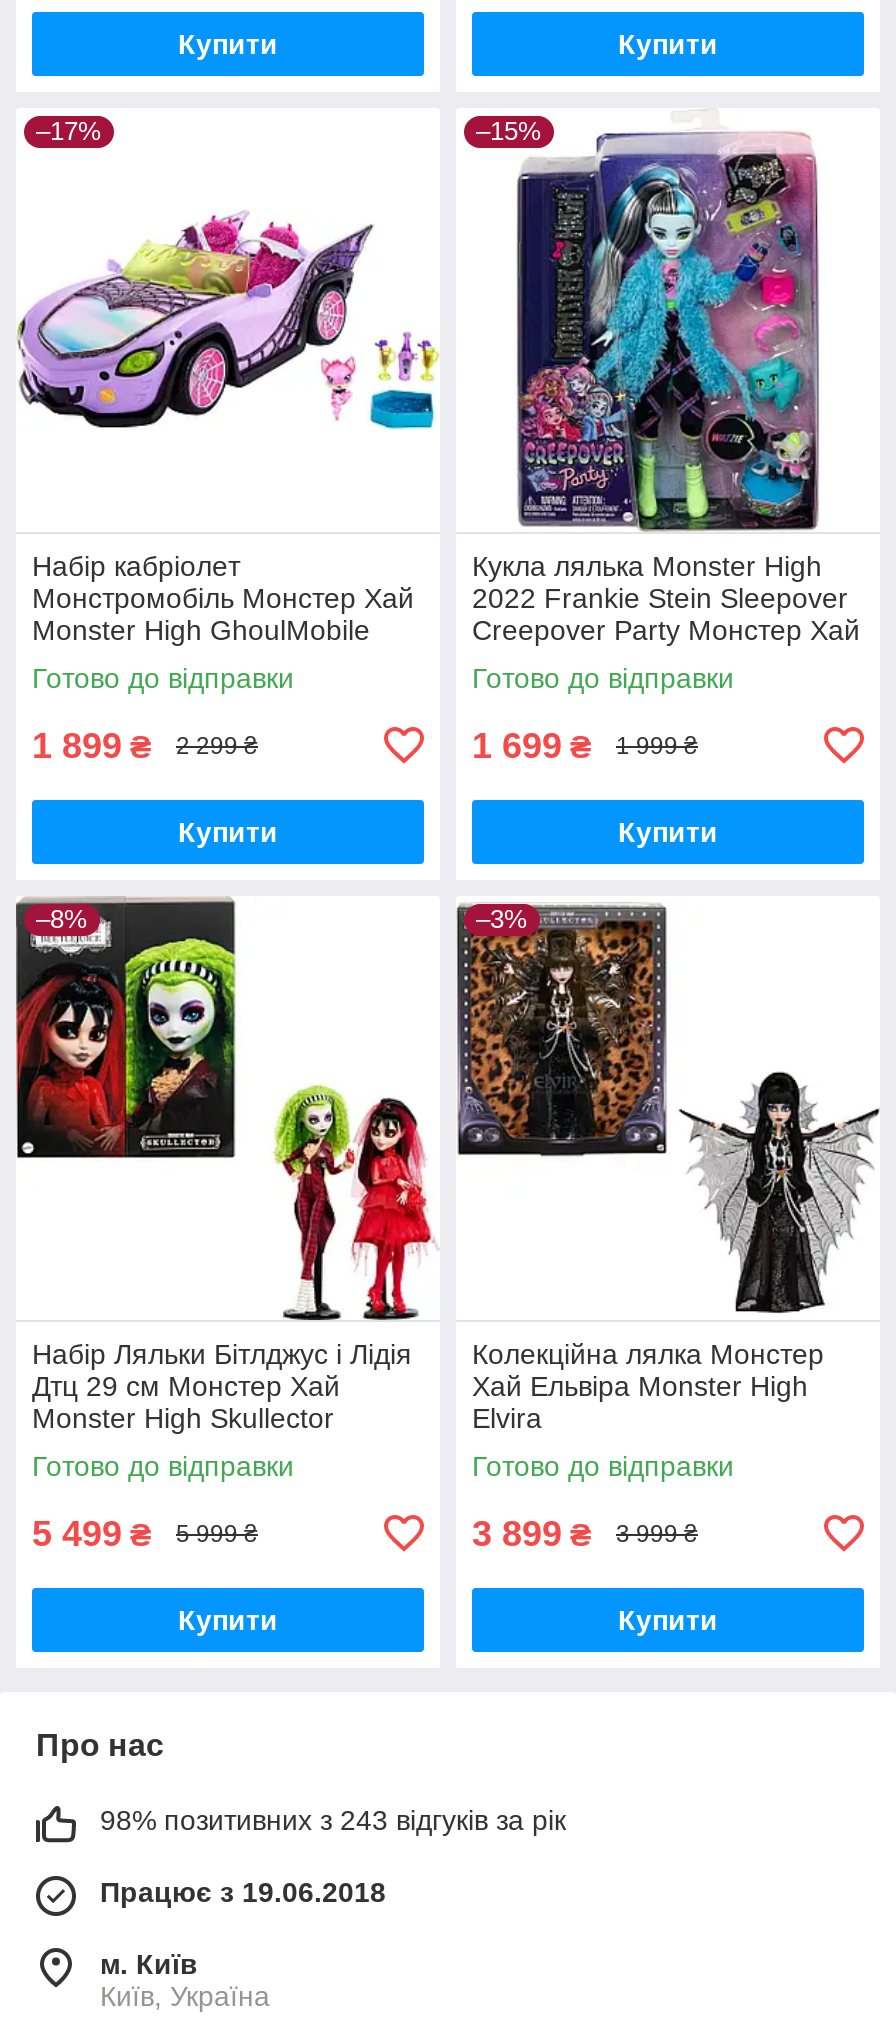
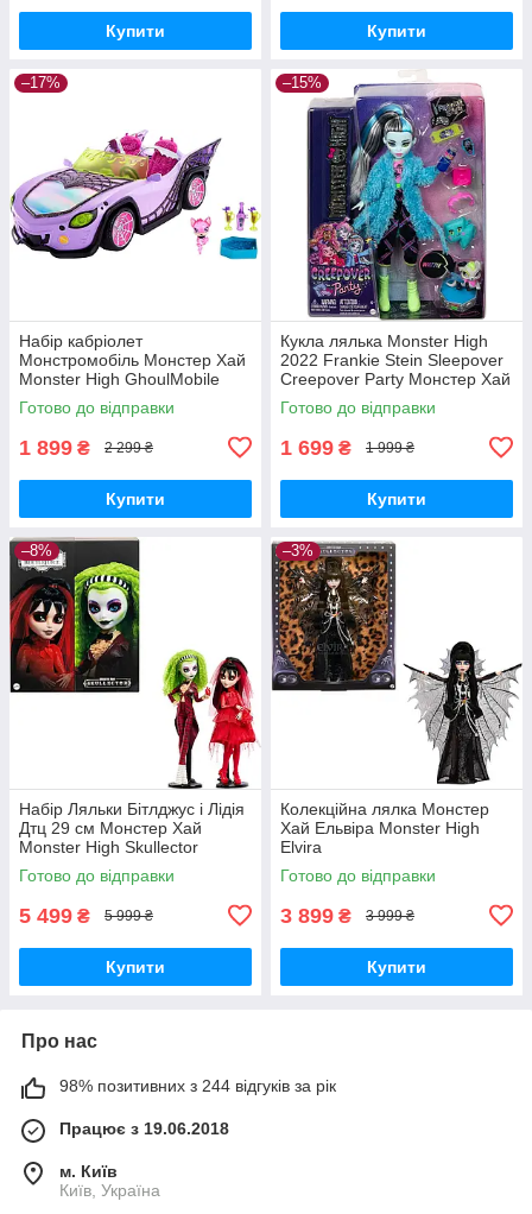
- 98% позитивних з 243 відгуків за рік
+ 98% позитивних з 244 відгуків за рік
